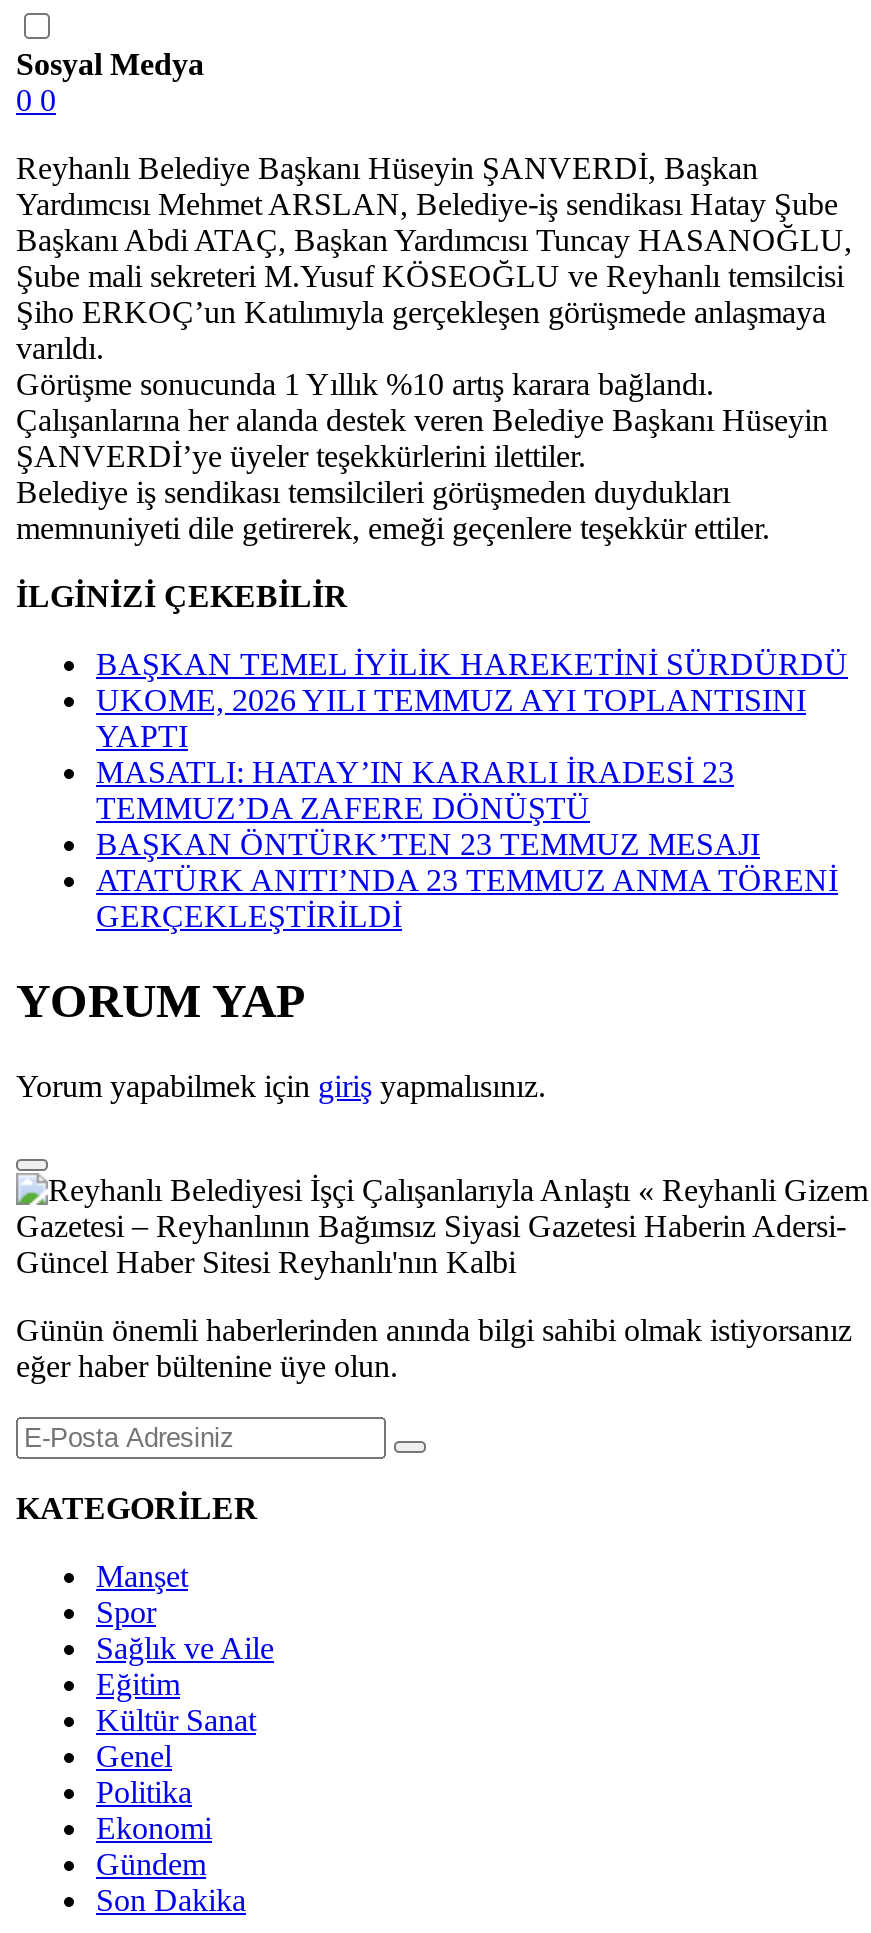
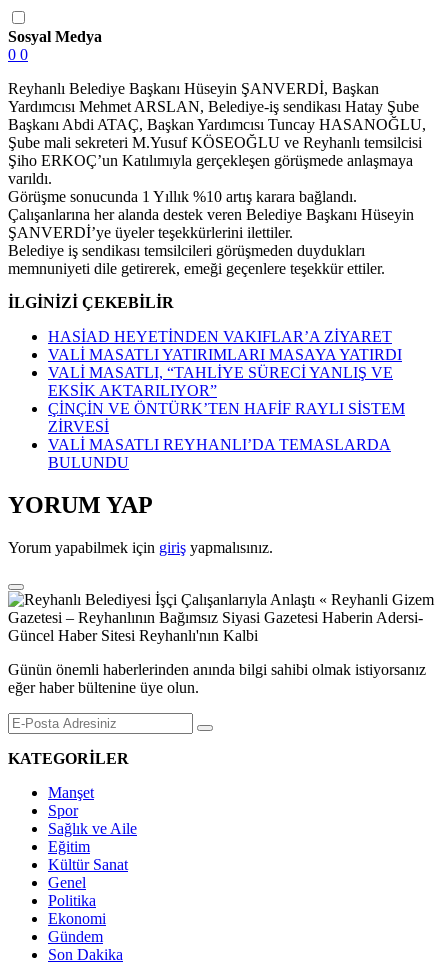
- BAŞKAN TEMEL İYİLİK HAREKETİNİ SÜRDÜRDÜ
- UKOME, 2026 YILI TEMMUZ AYI TOPLANTISINI
- YAPTI
- MASATLI: HATAY’IN KARARLI İRADESİ 23
- TEMMUZ’DA ZAFERE DÖNÜŞTÜ
- BAŞKAN ÖNTÜRK’TEN 23 TEMMUZ MESAJI
- ATATÜRK ANITI’NDA 23 TEMMUZ ANMA TÖRENİ
- GERÇEKLEŞTİRİLDİ
+ HASİAD HEYETİNDEN VAKIFLAR’A ZİYARET
+ VALİ MASATLI YATIRIMLARI MASAYA YATIRDI
+ VALİ MASATLI, “TAHLİYE SÜRECİ YANLIŞ VE
+ EKSİK AKTARILIYOR”
+ ÇİNÇİN VE ÖNTÜRK’TEN HAFİF RAYLI SİSTEM
+ ZİRVESİ
+ VALİ MASATLI REYHANLI’DA TEMASLARDA
+ BULUNDU
